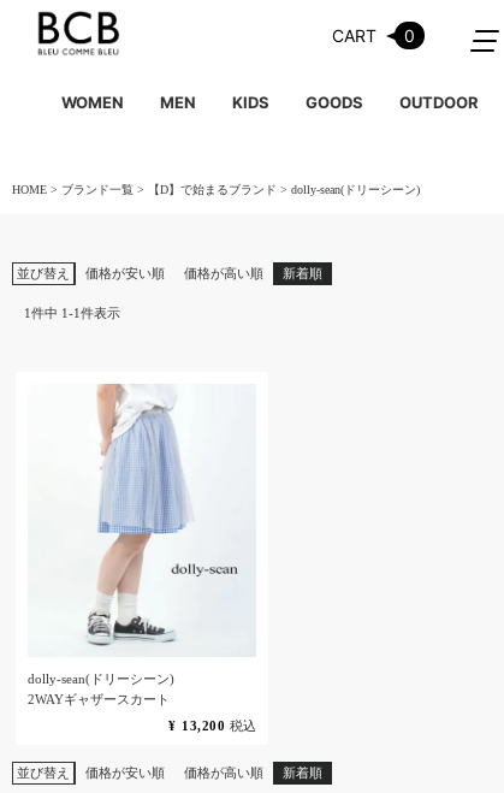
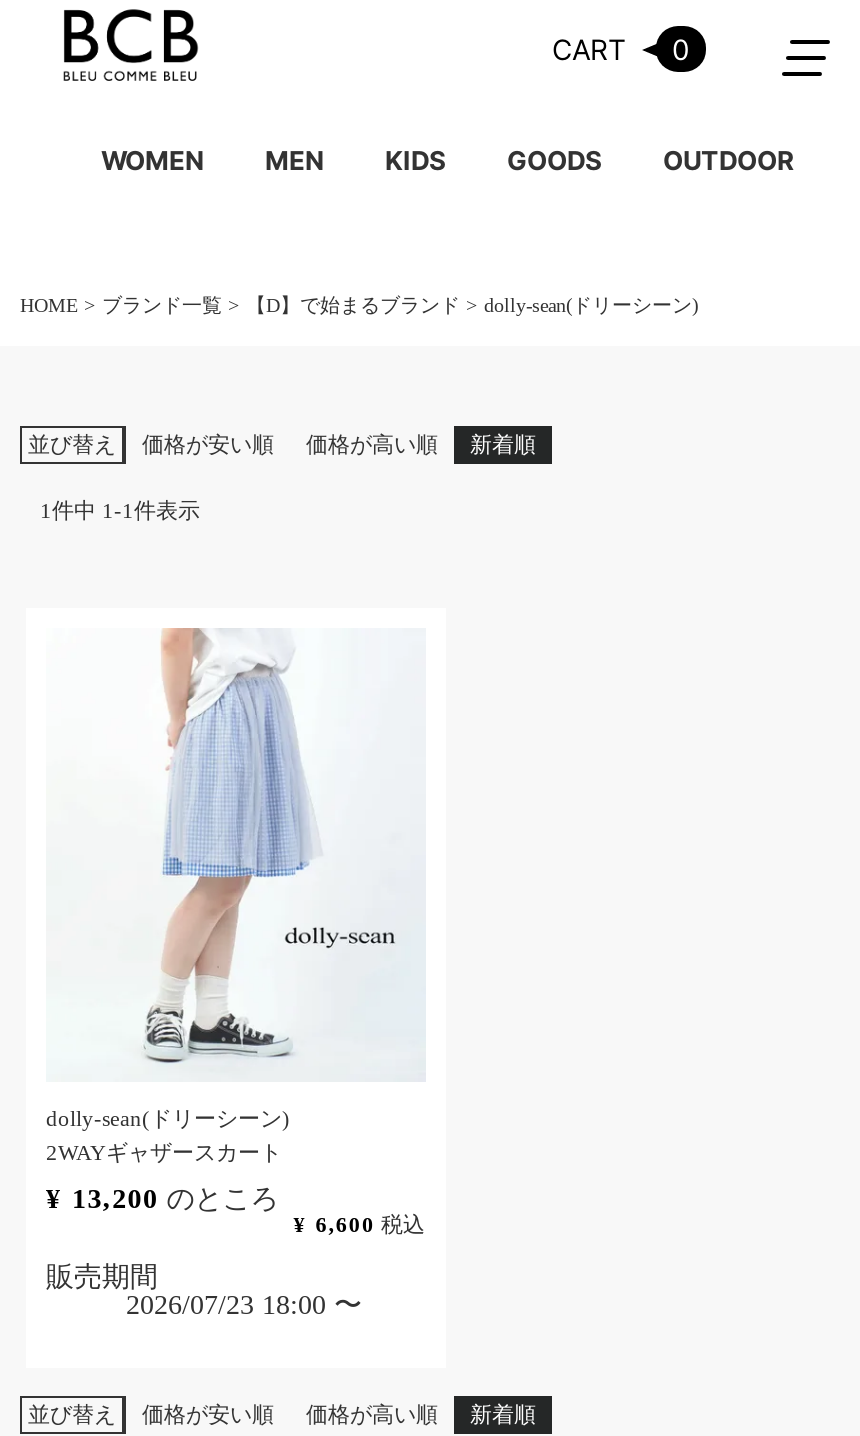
- ¥ 13,200 税込
+ ¥ 13,200 のところ
+ ¥ 6,600 税込
+ 販売期間
+ 2026/07/23 18:00〜
